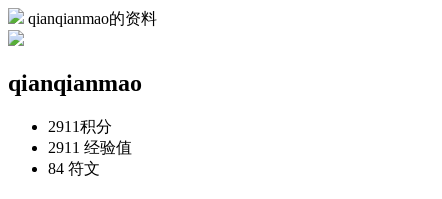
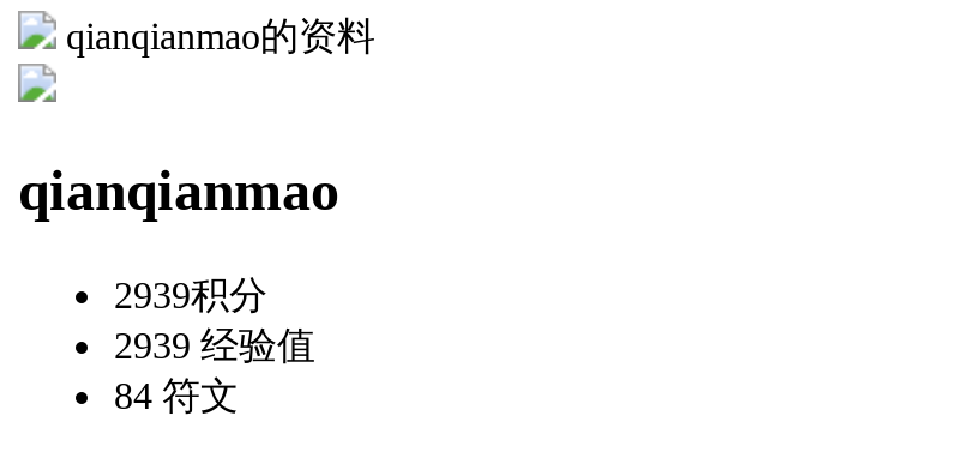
- 2911积分
+ 2939积分

- 2911经验值
+ 2939经验值
